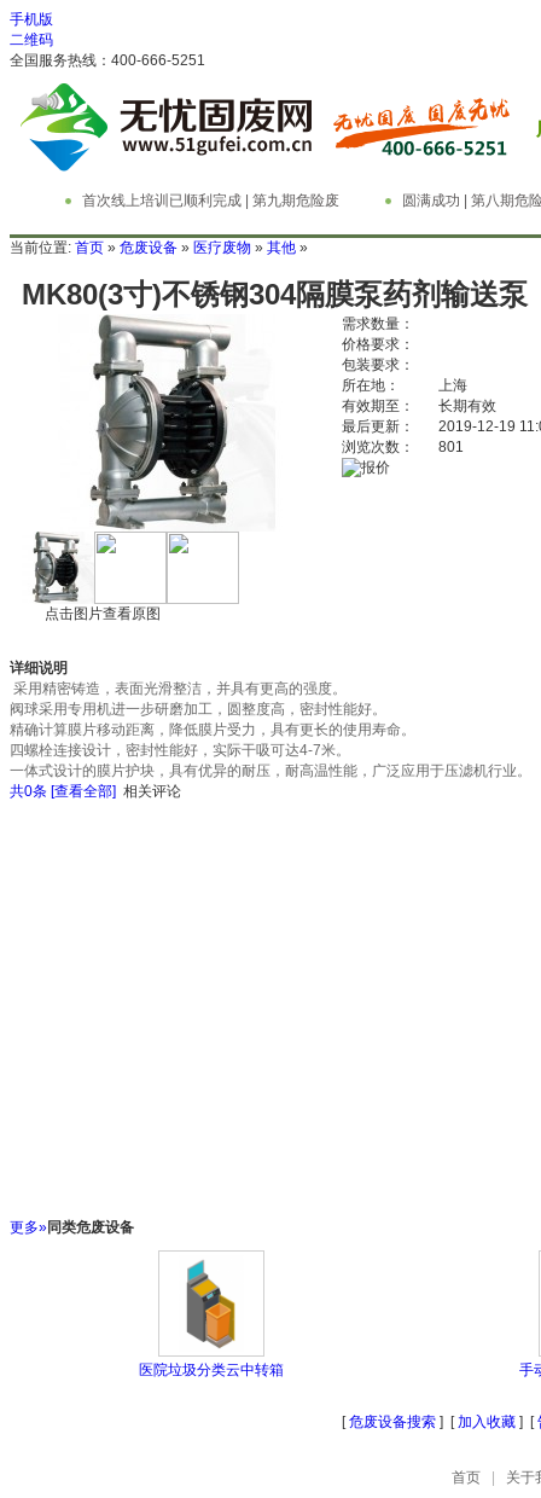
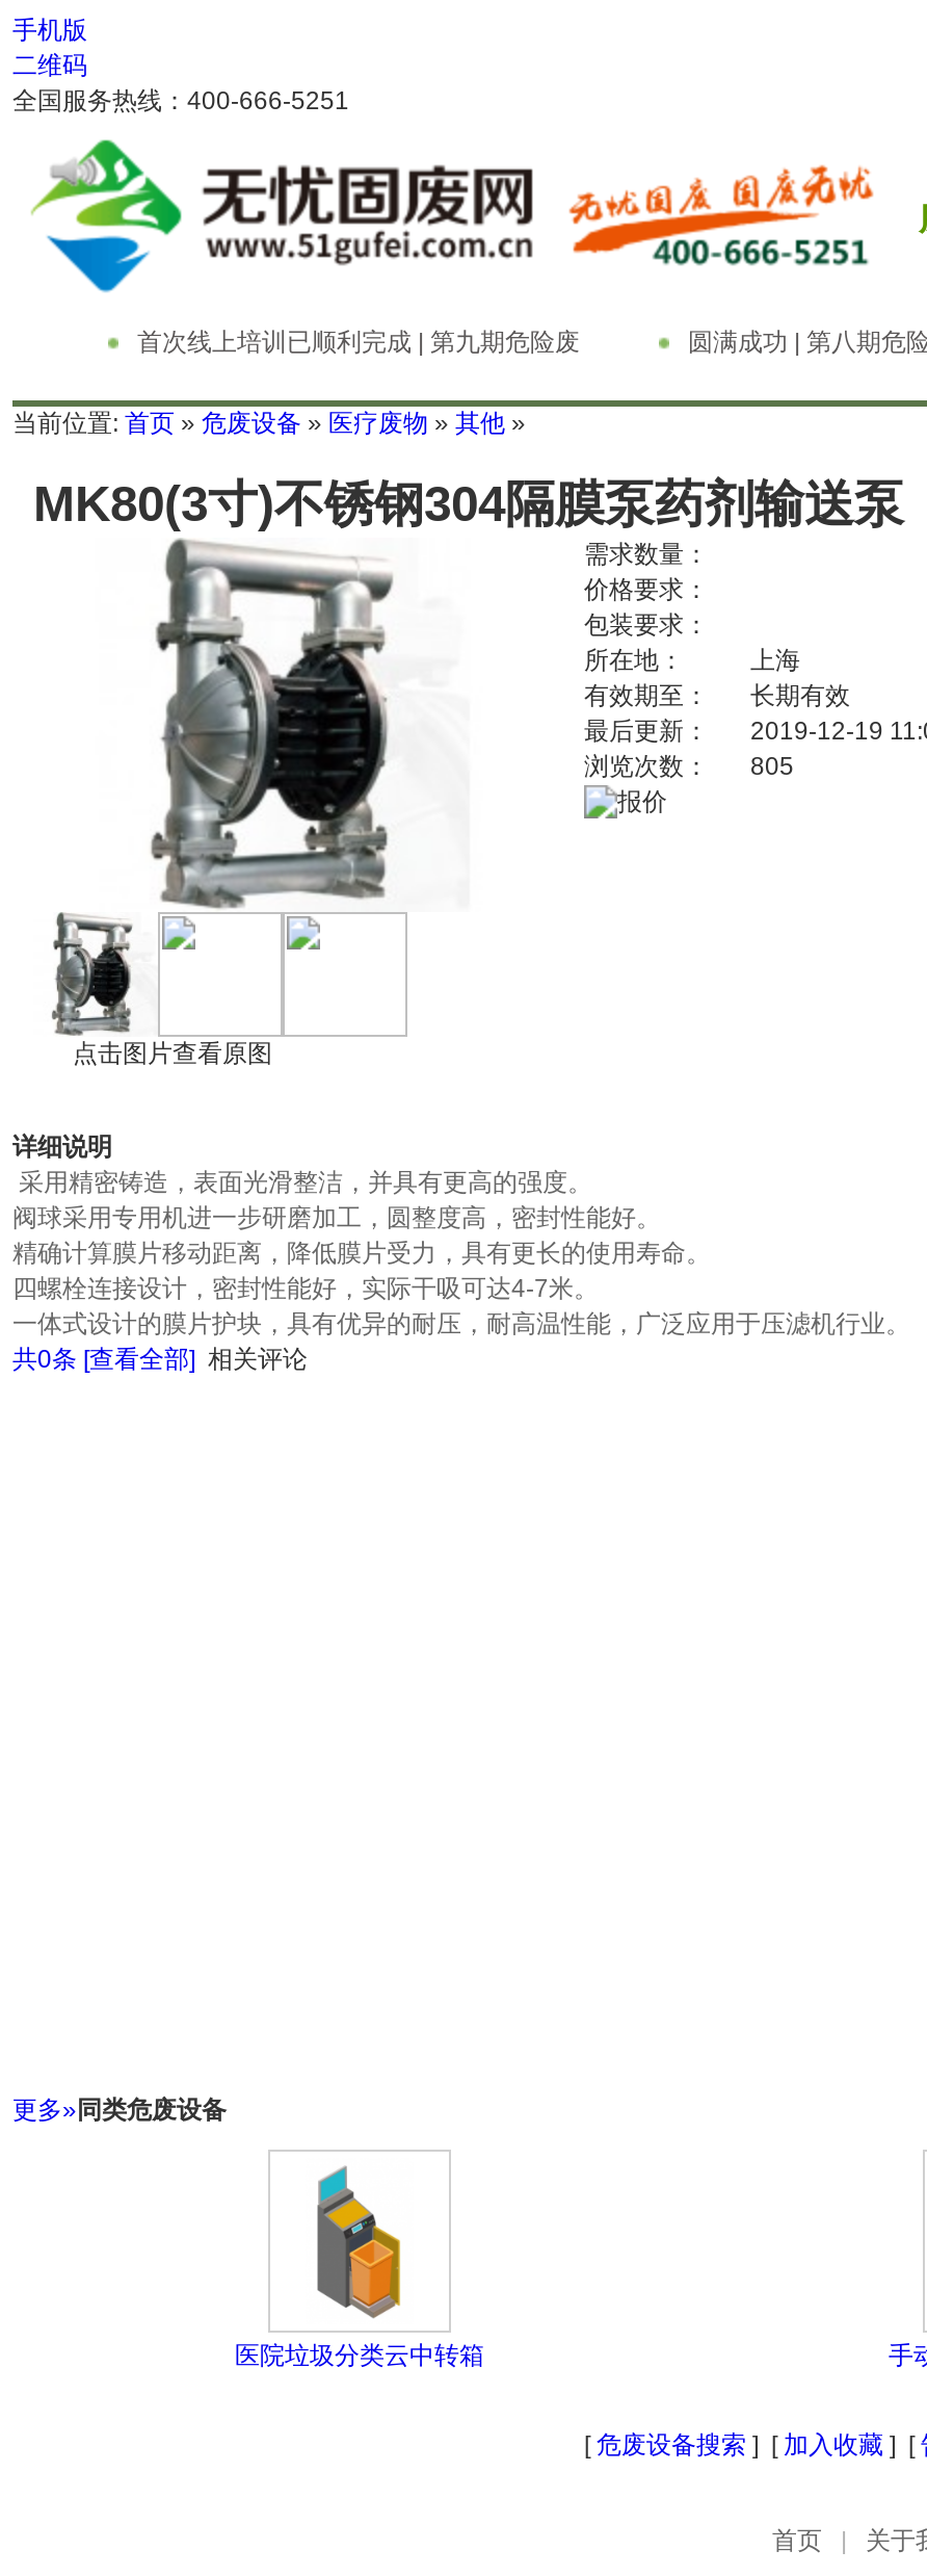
- 浏览次数： 801
+ 浏览次数： 805
